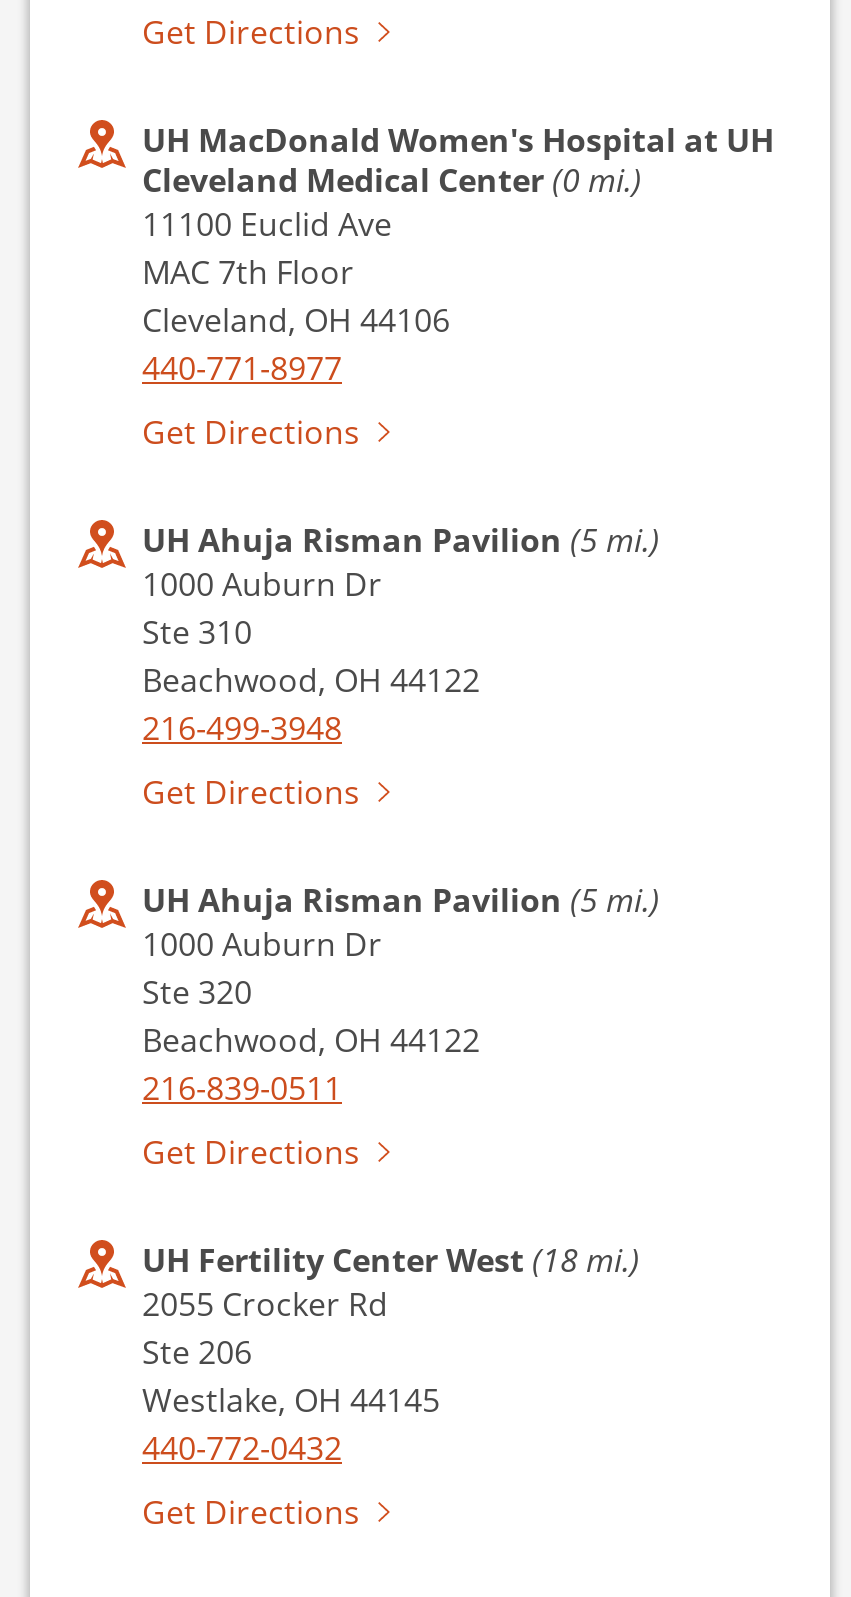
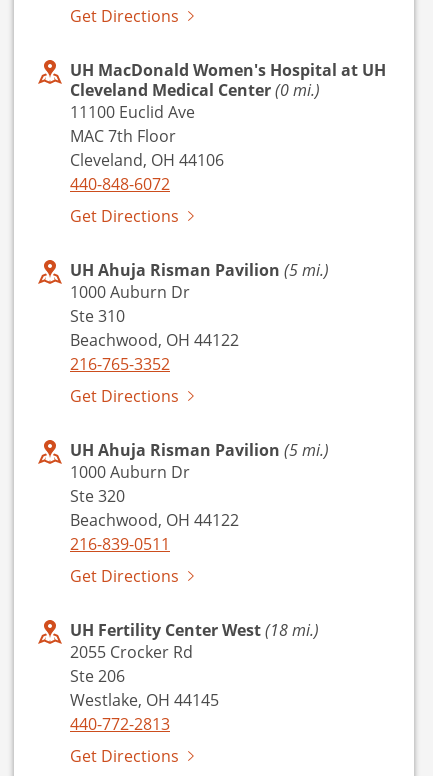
- 440-771-8977
+ 440-848-6072

- 216-499-3948
+ 216-765-3352

- 440-772-0432
+ 440-772-2813
